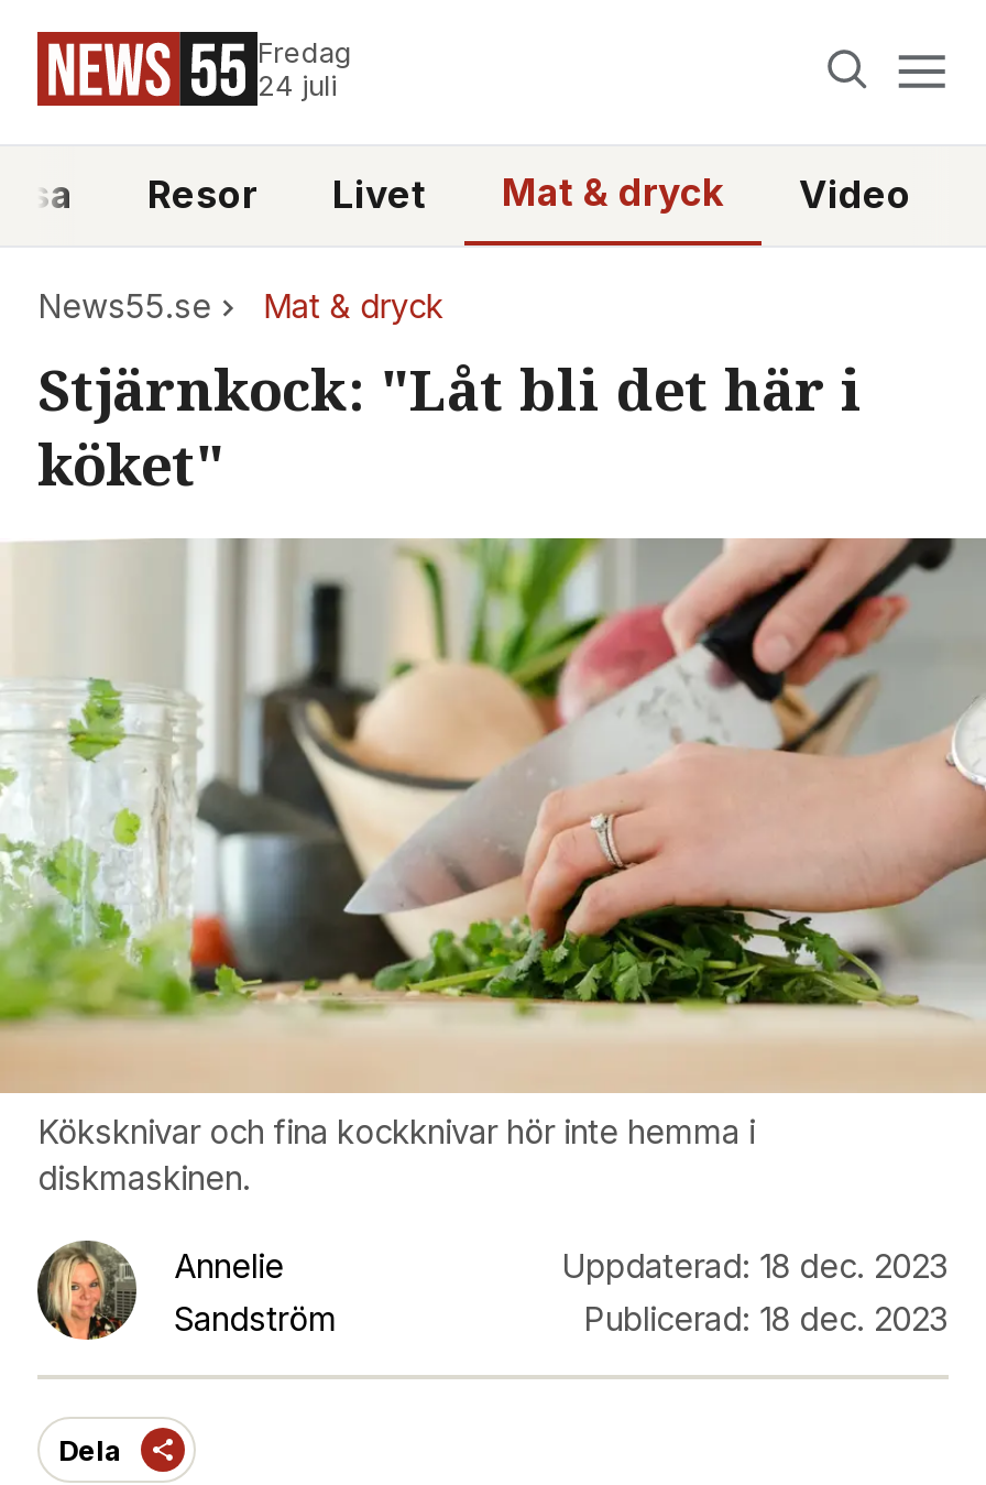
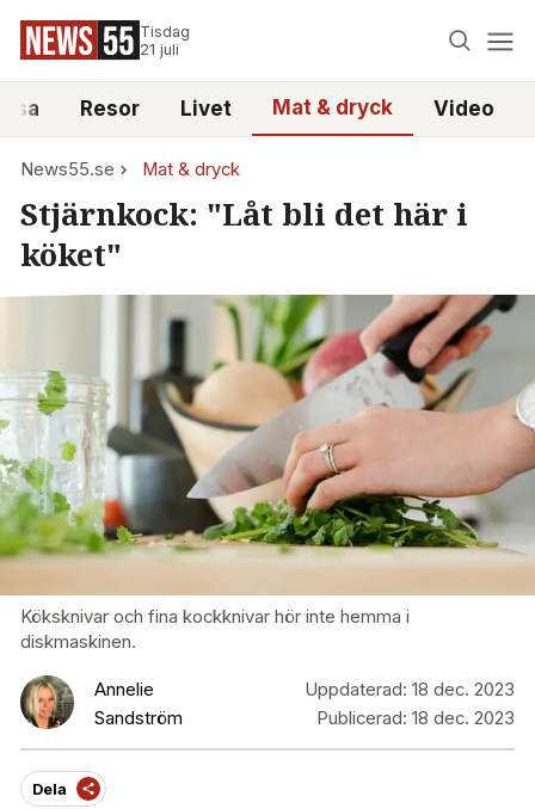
- Fredag
- 24 juli
+ Tisdag
+ 21 juli
